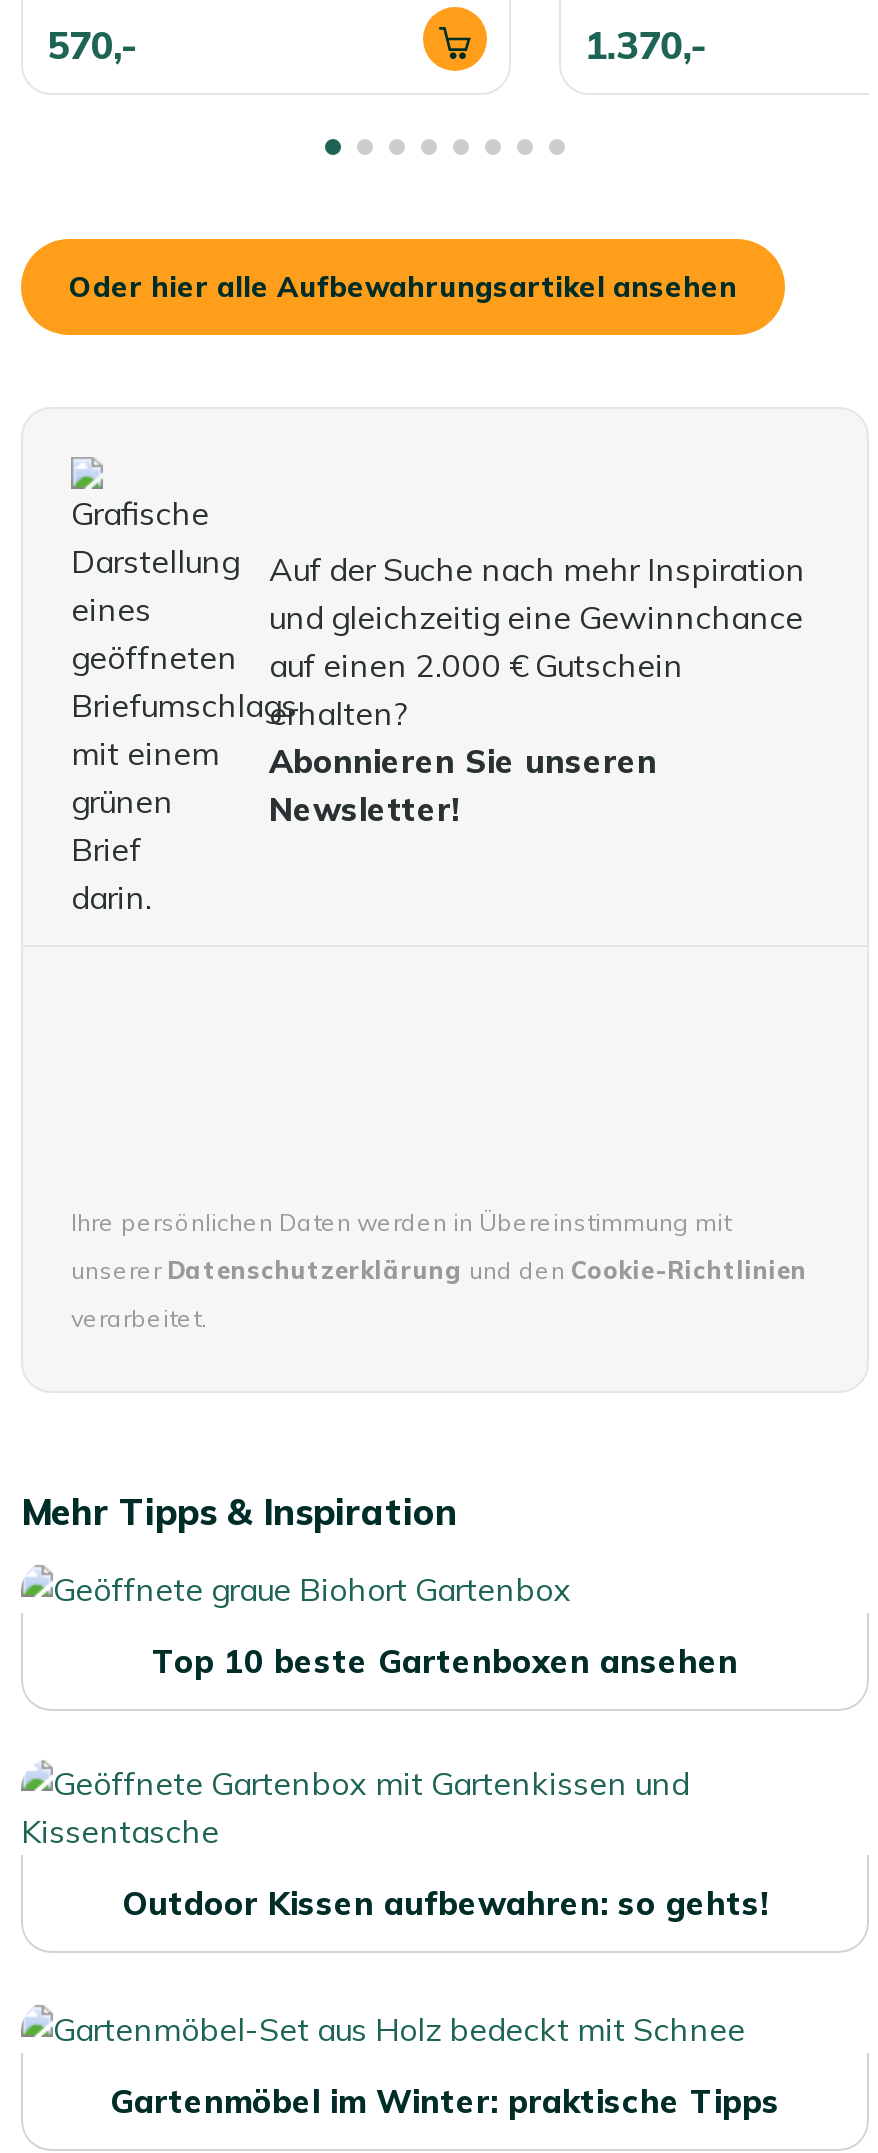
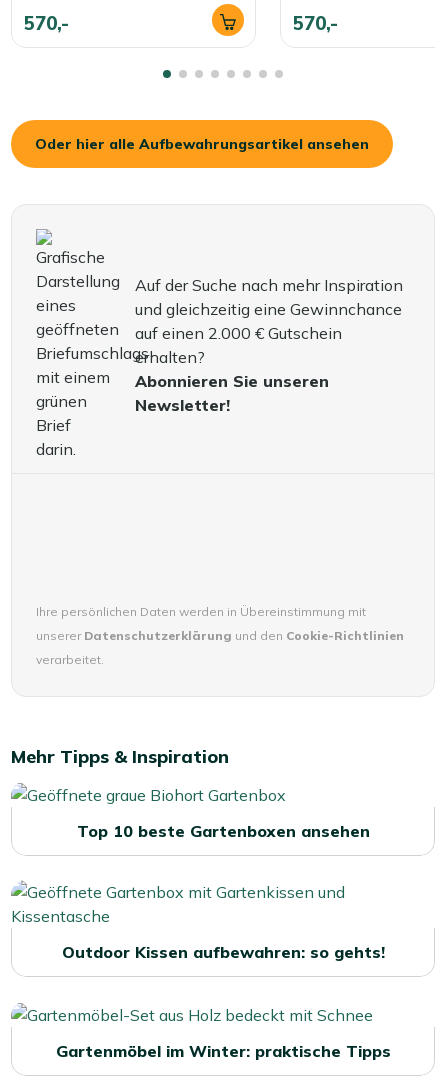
- 1.370,-
+ 570,-
